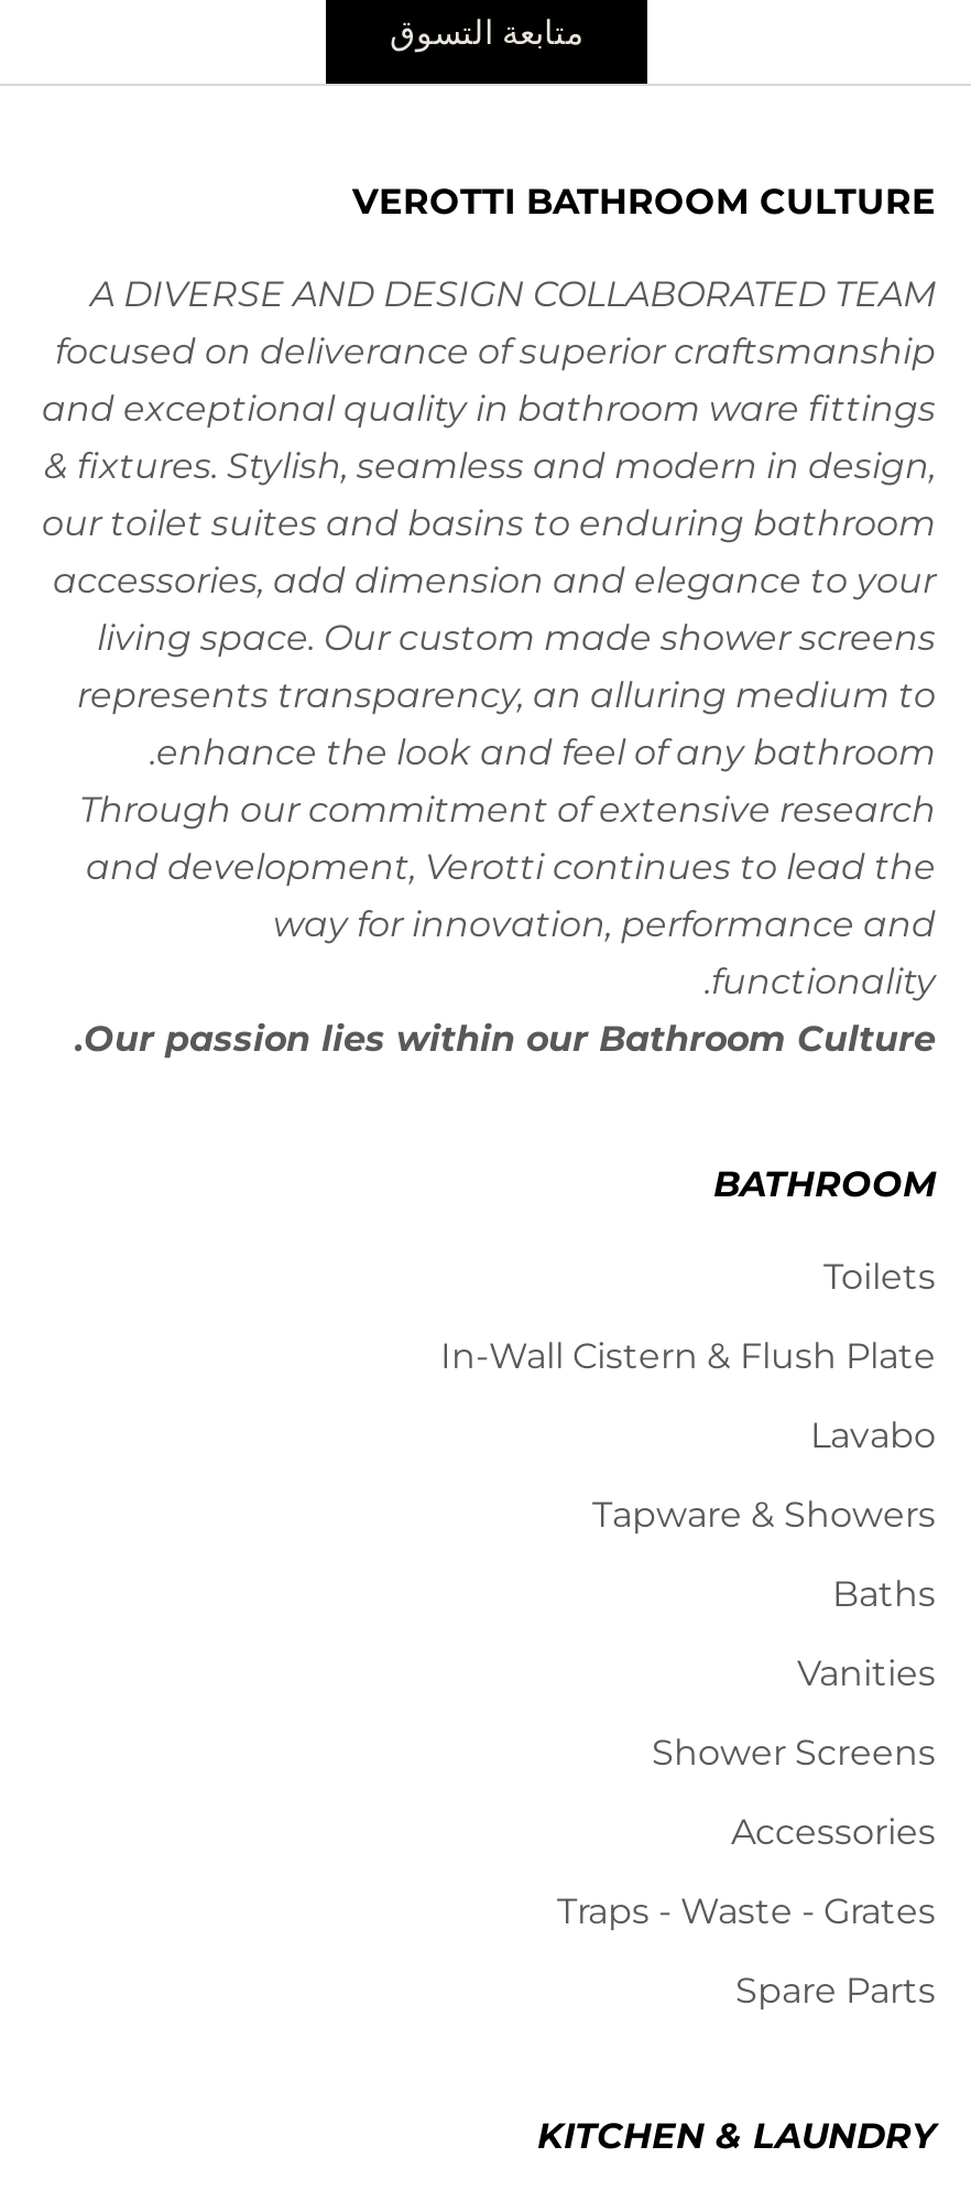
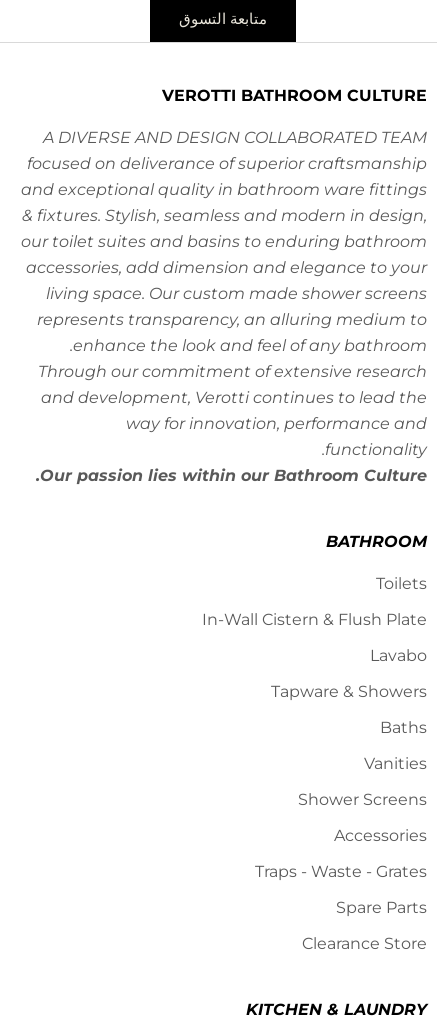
+ Clearance Store
